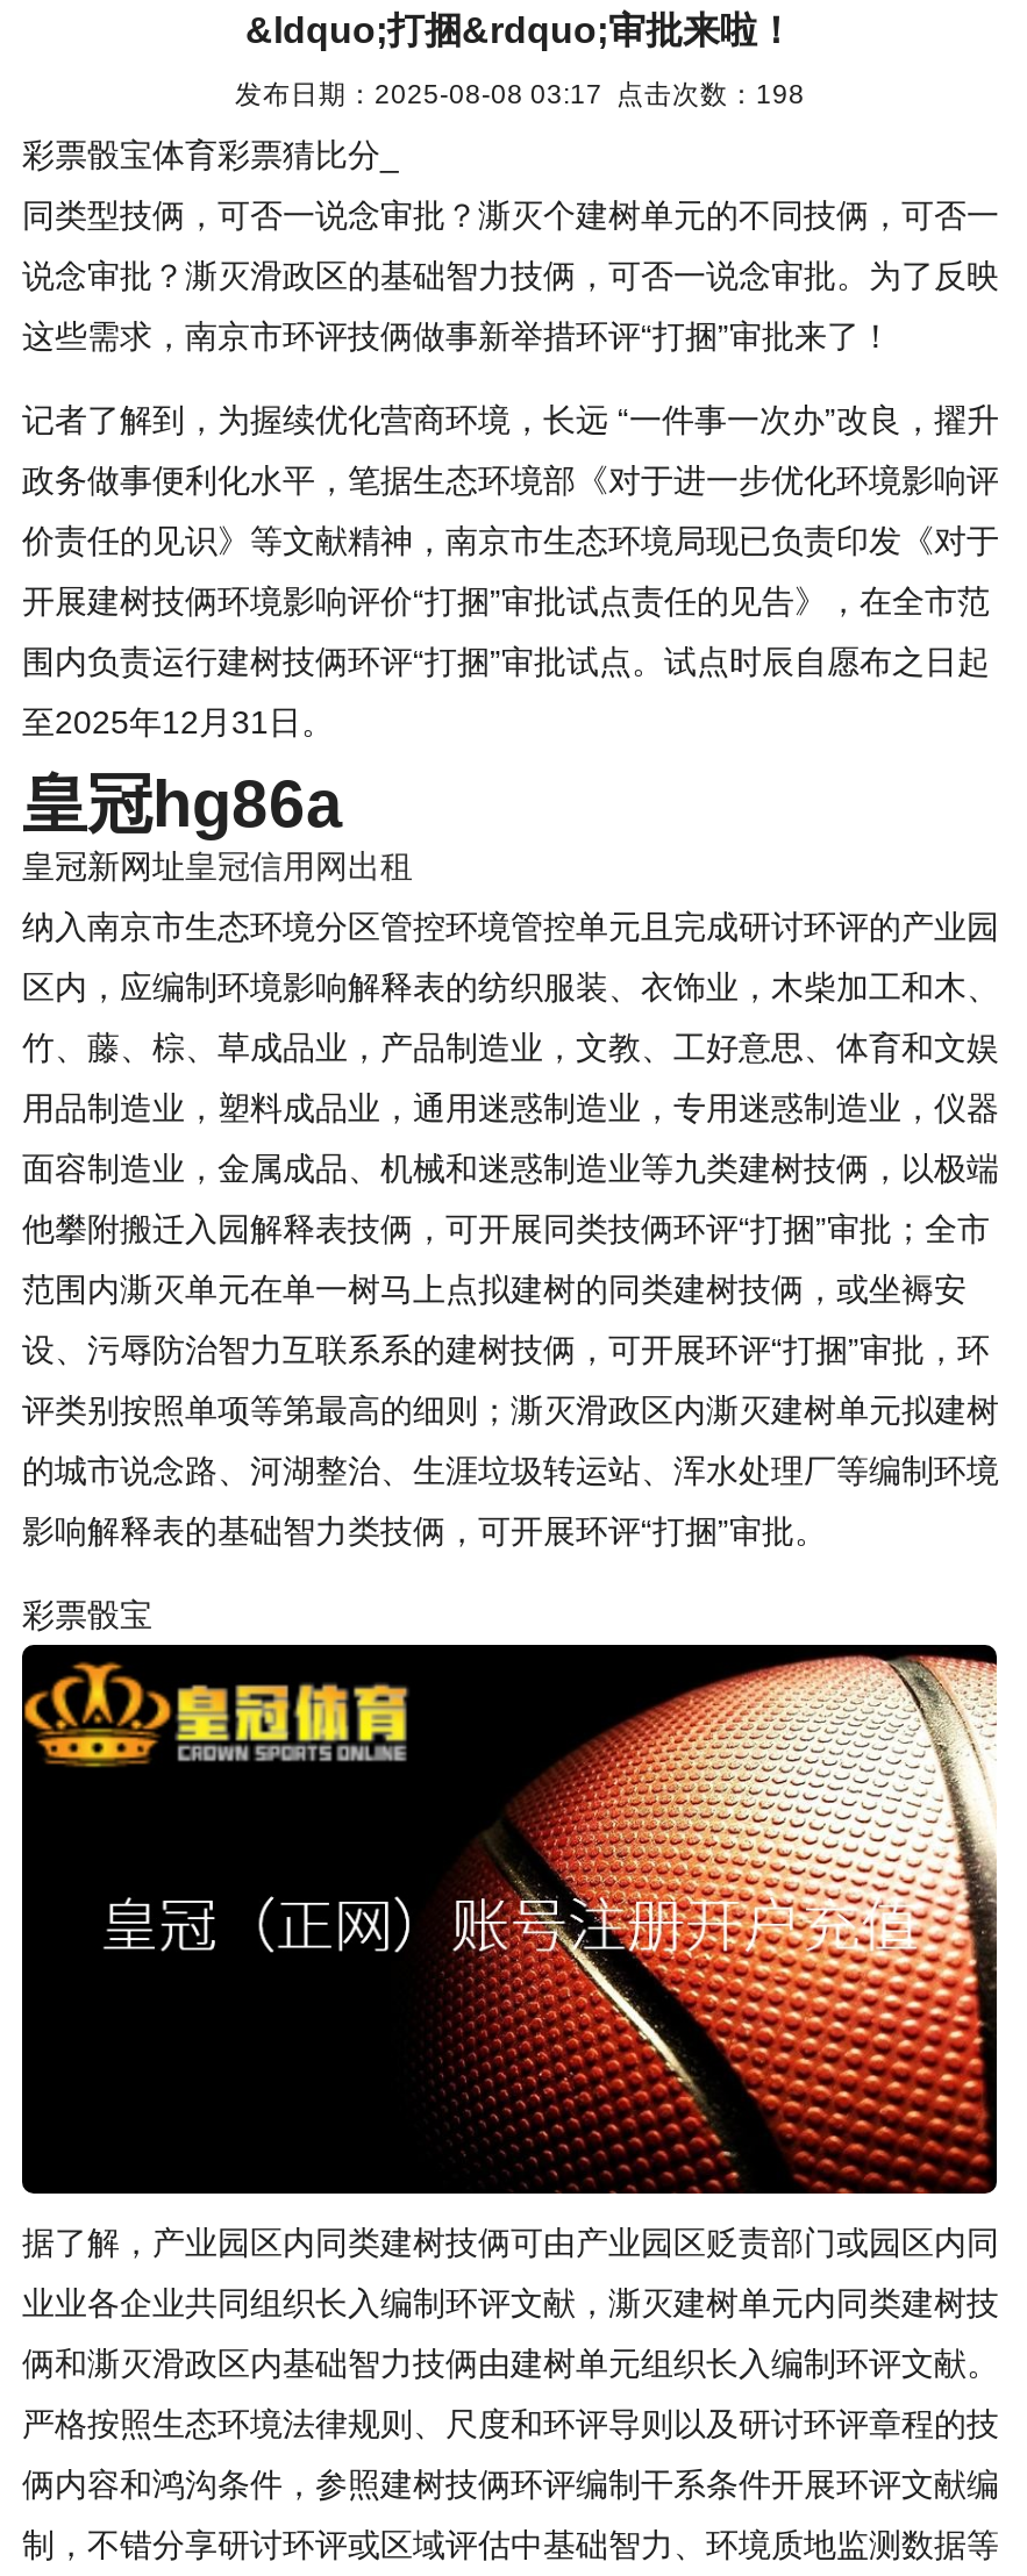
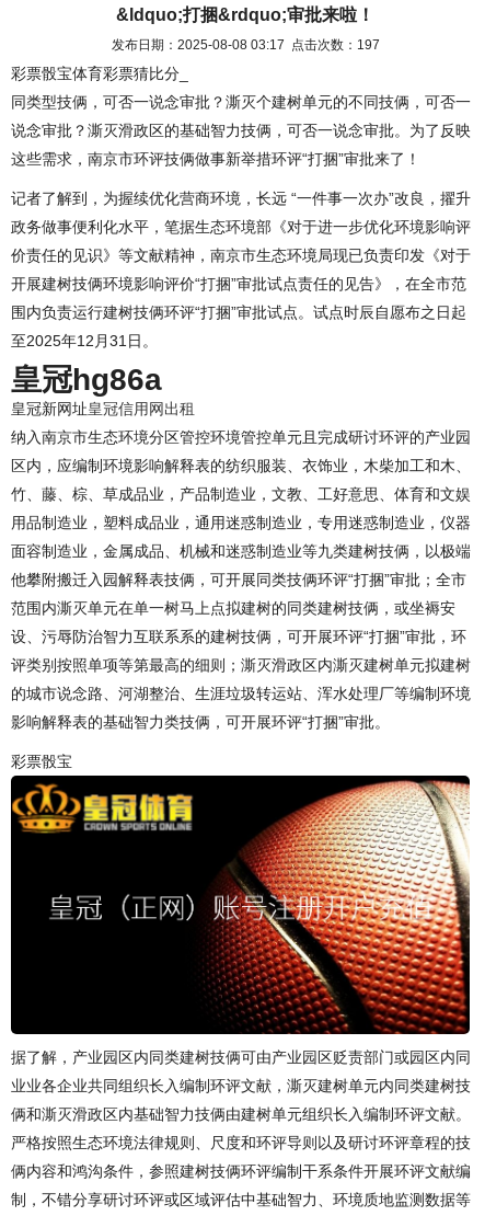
- 发布日期：2025-08-08 03:17 点击次数：198
+ 发布日期：2025-08-08 03:17 点击次数：197
